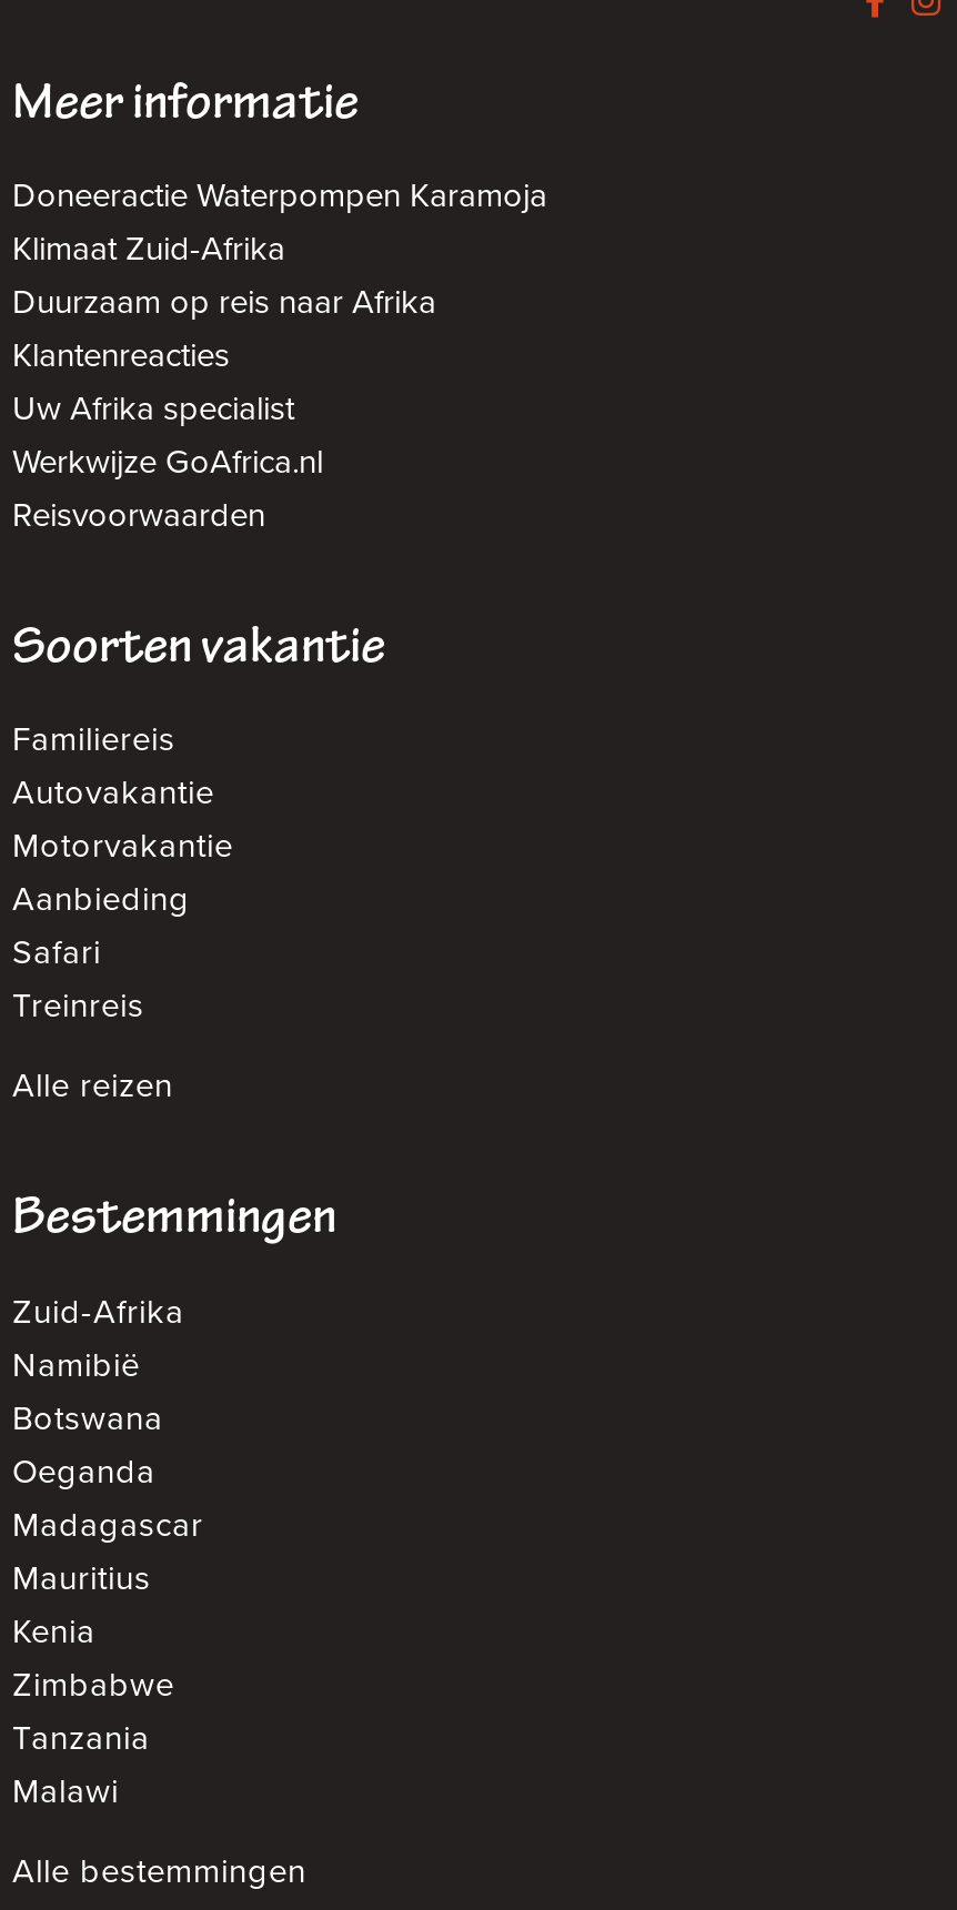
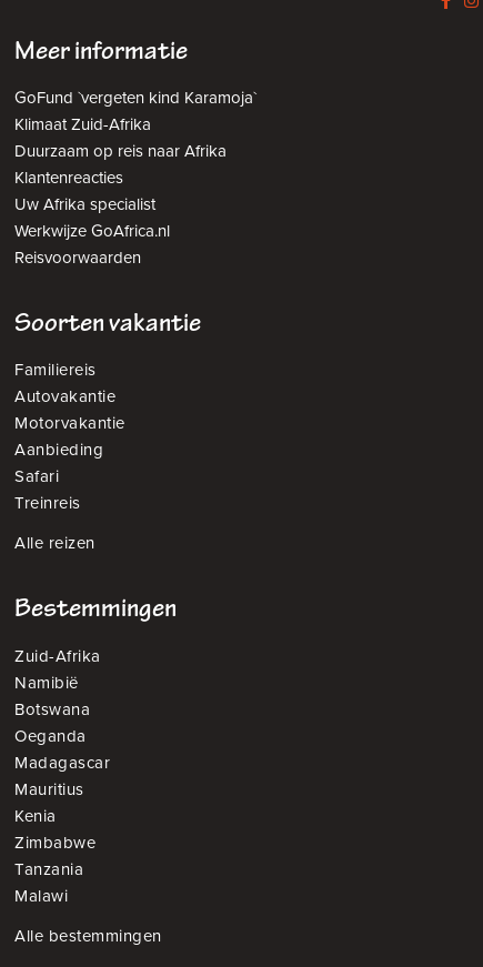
- Doneeractie Waterpompen Karamoja
+ GoFund `vergeten kind Karamoja`
